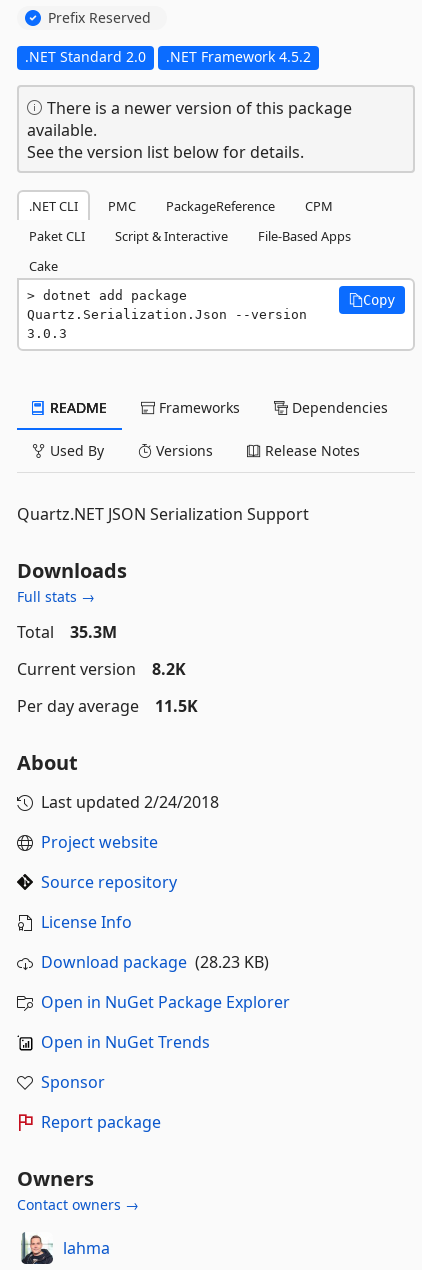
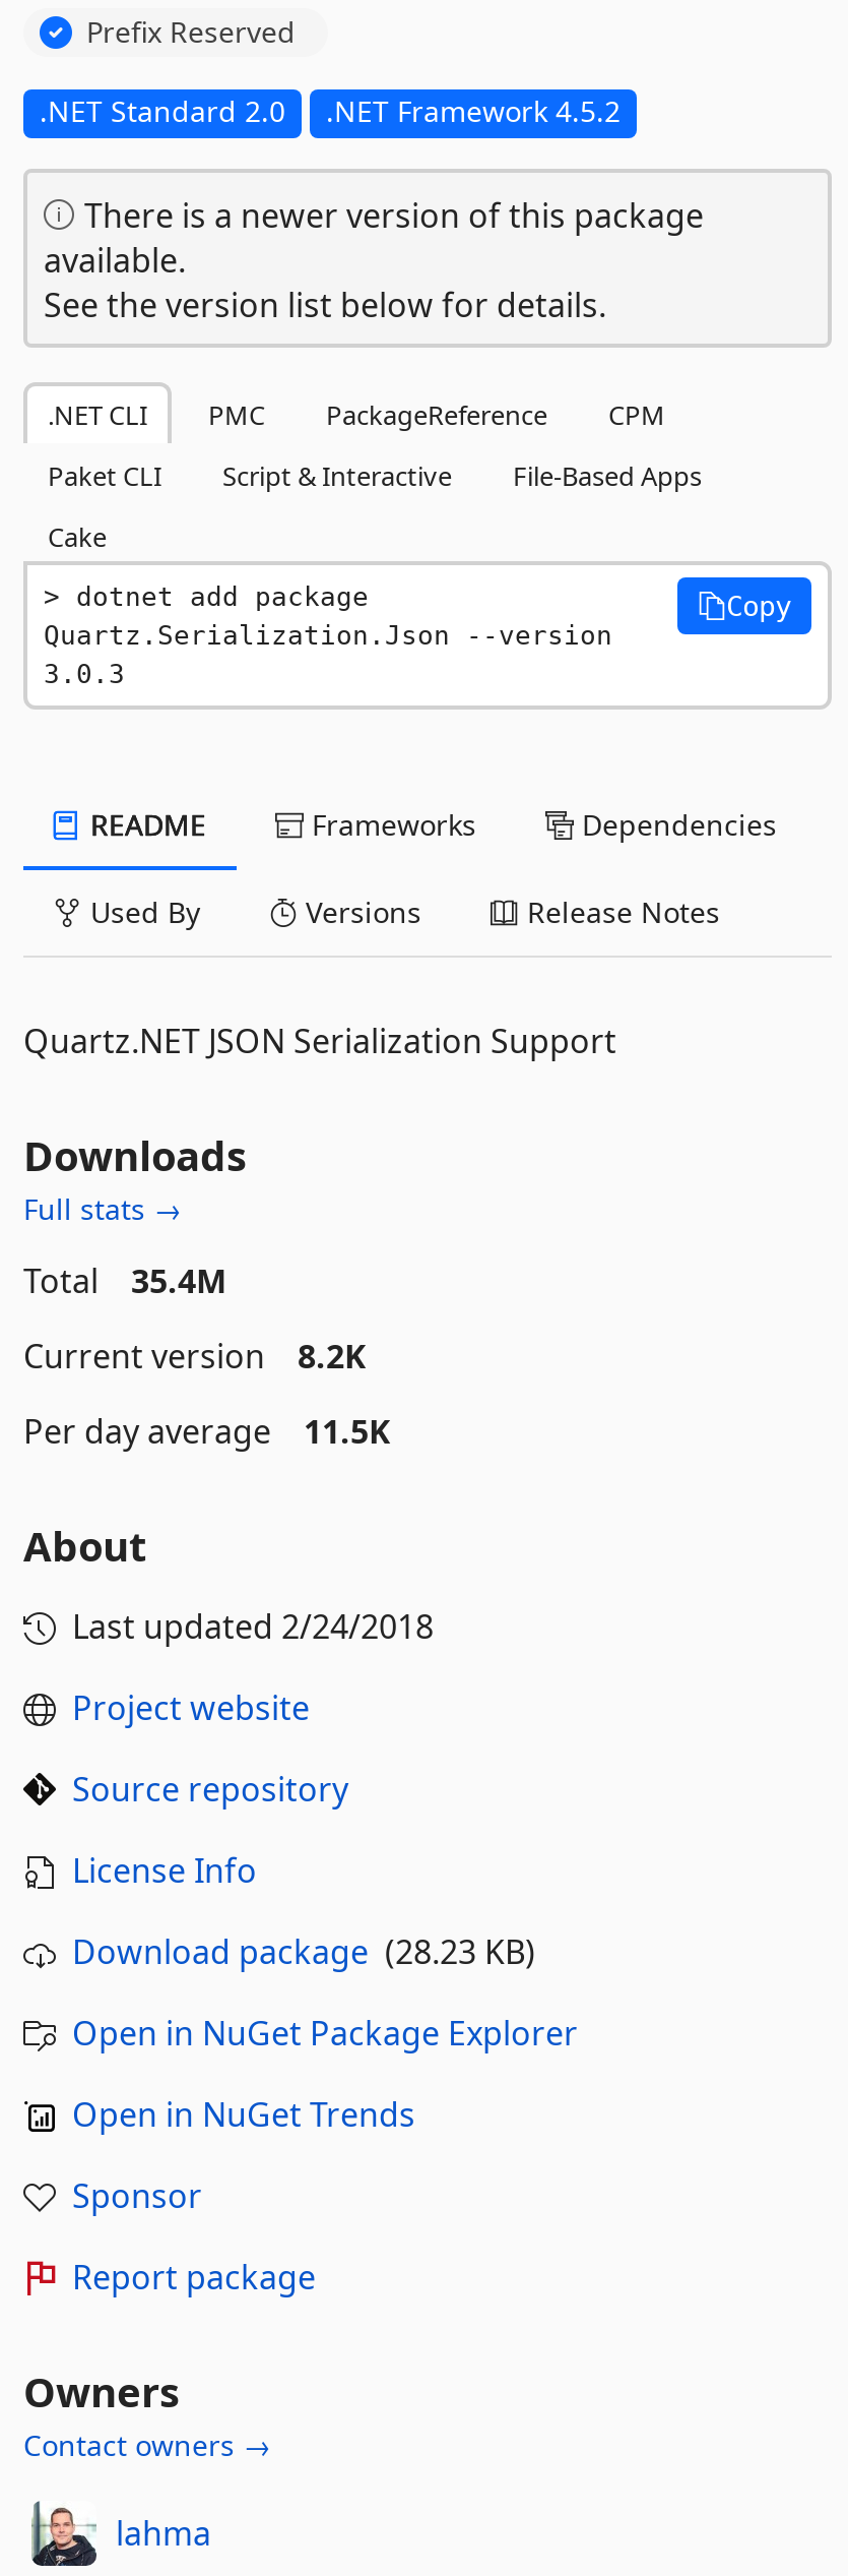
- Total 35.3M
+ Total 35.4M
